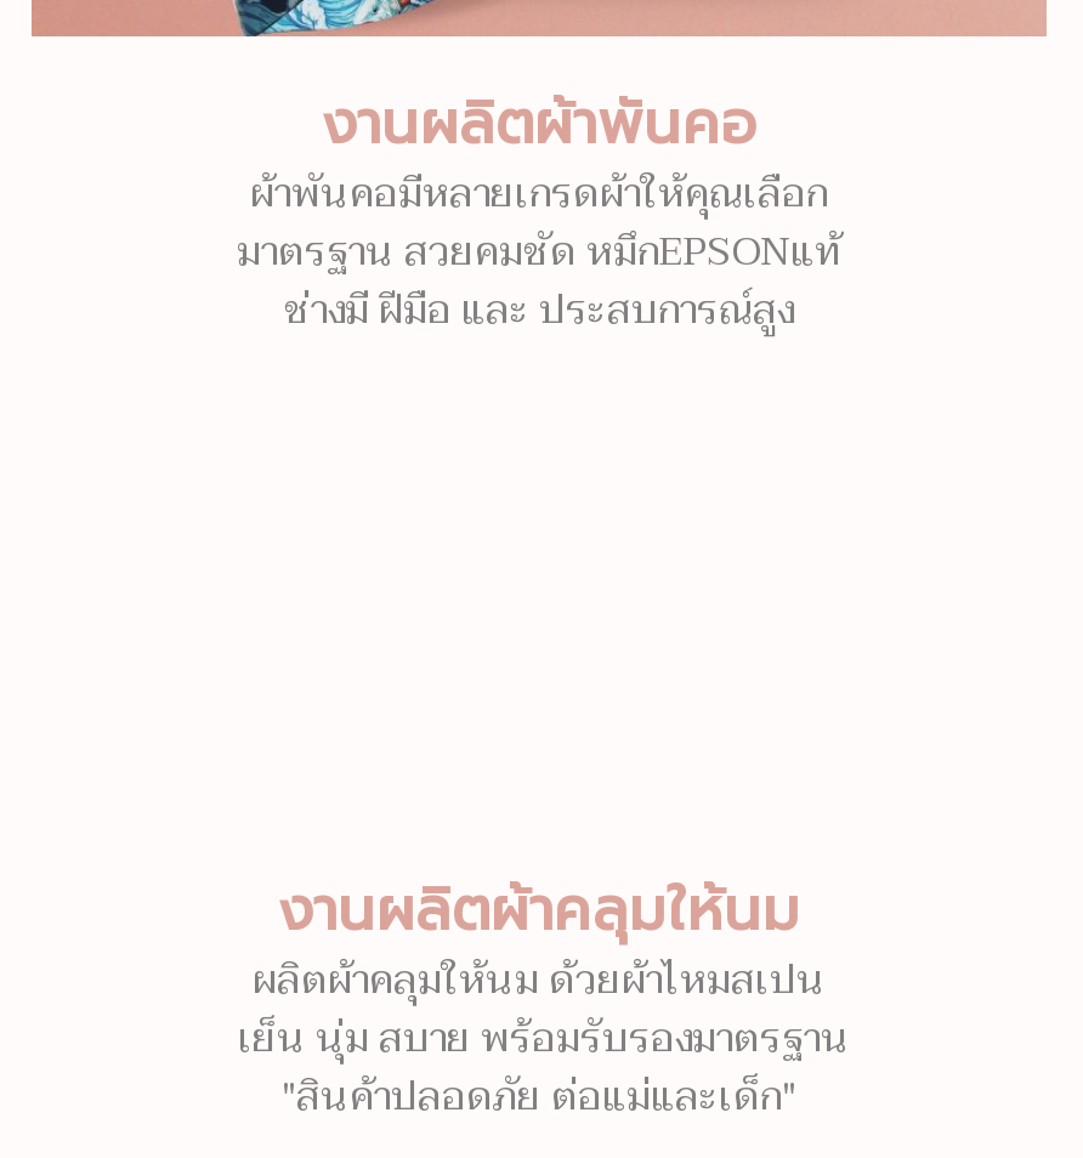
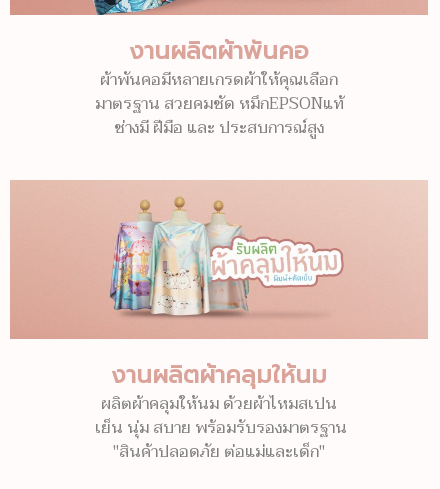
+ [image]
